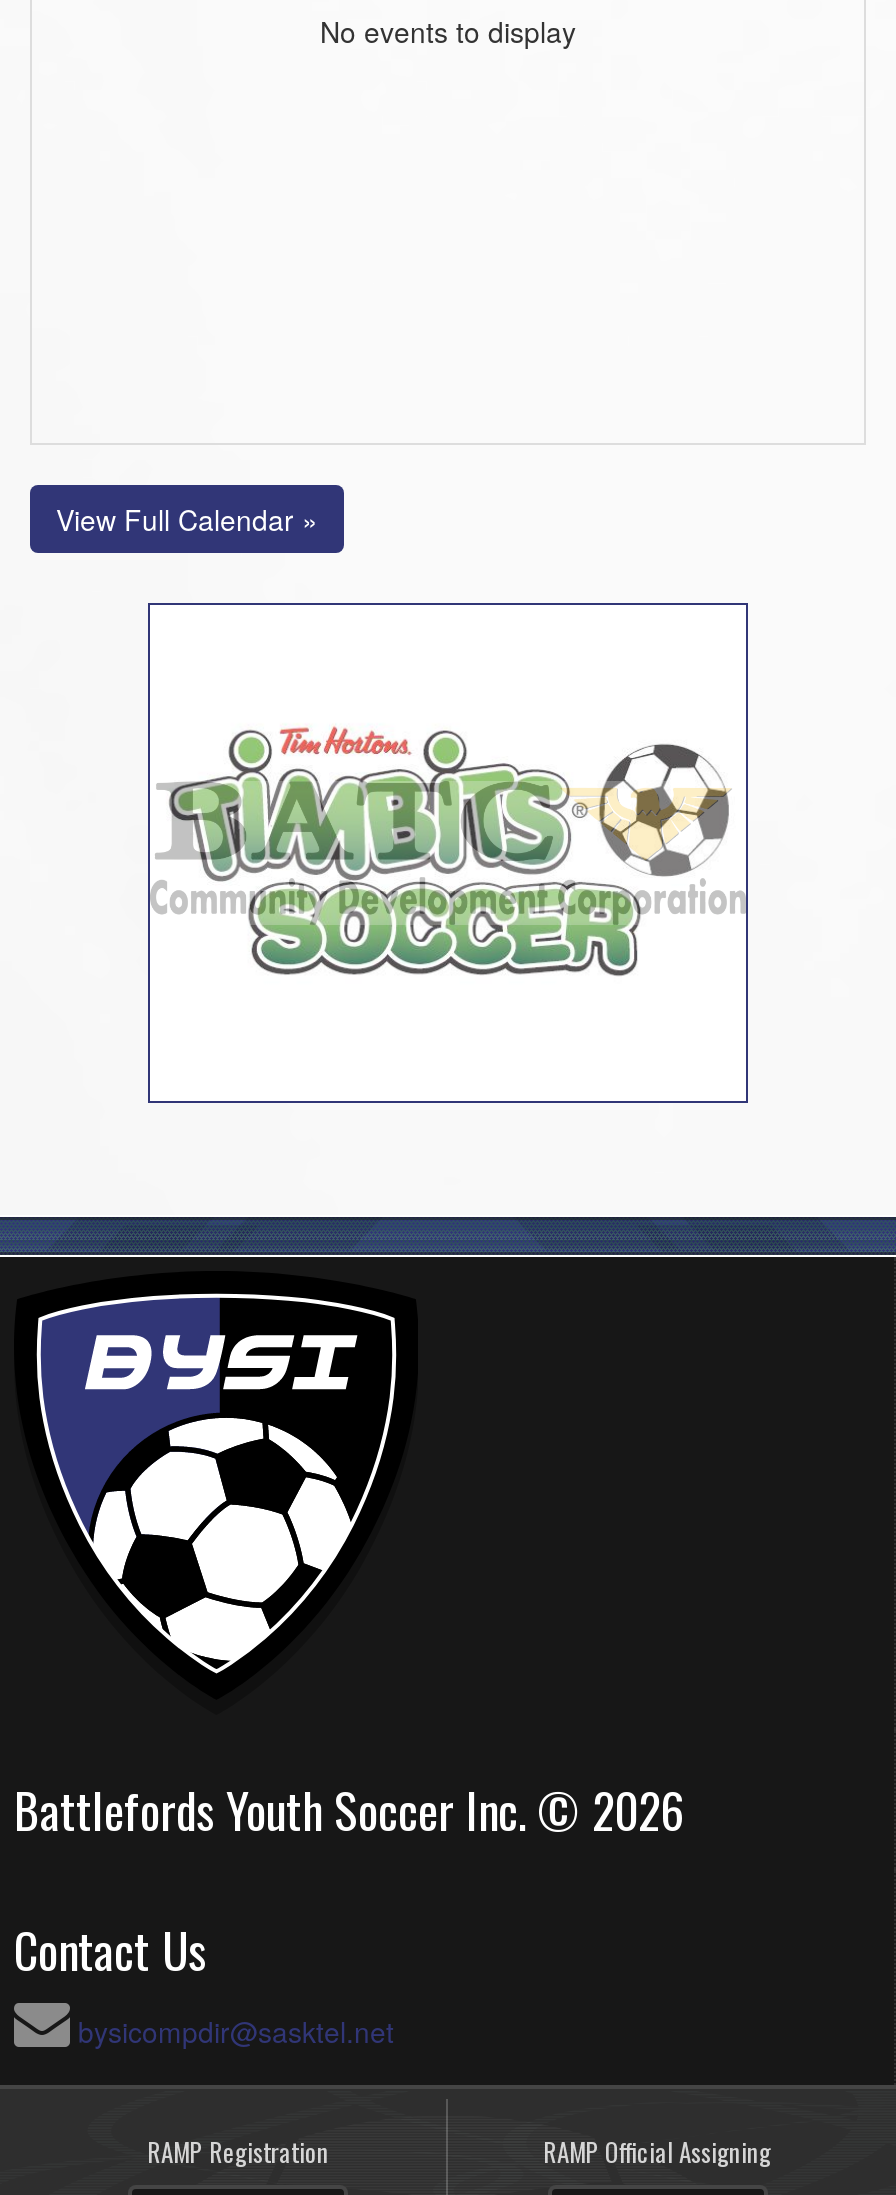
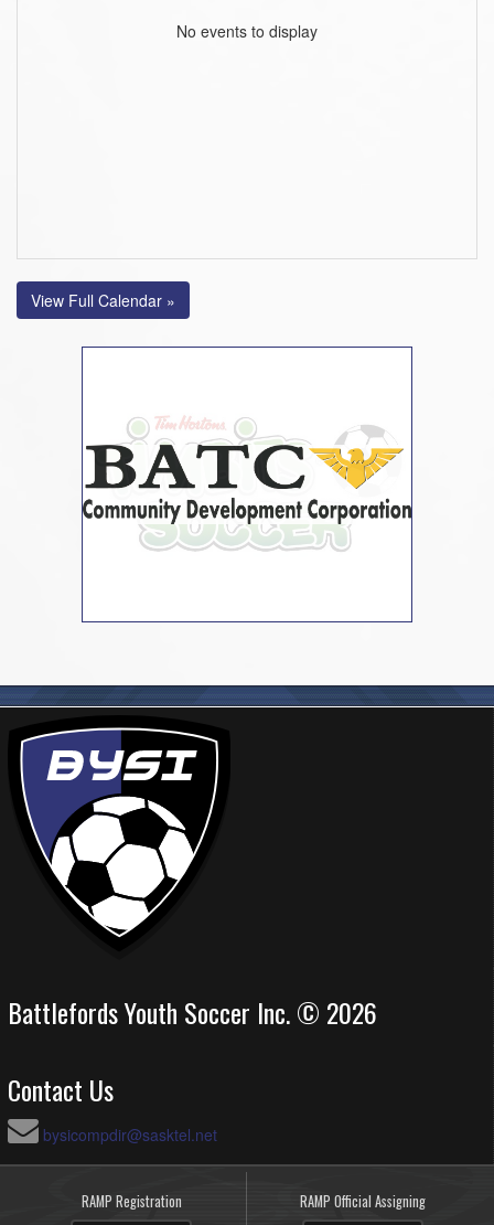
- [image]
+ [image]
